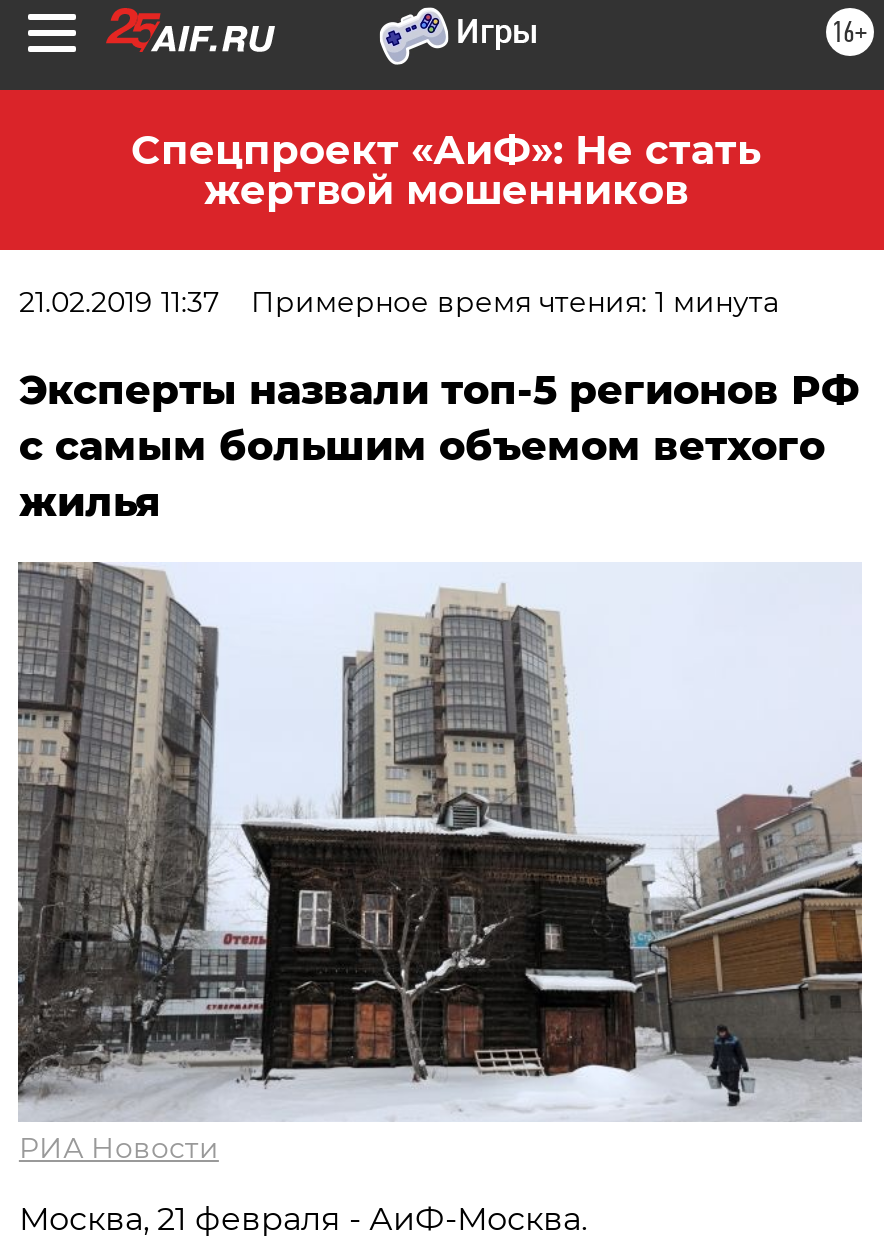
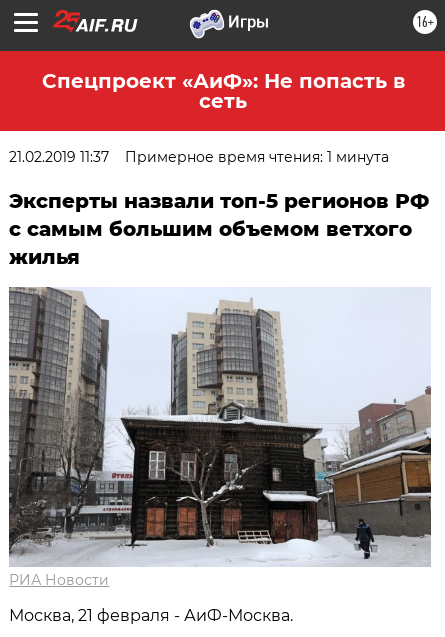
- Спецпроект «АиФ»: Не стать
- жертвой мошенников
+ Спецпроект «АиФ»: Не попасть в
+ сеть
